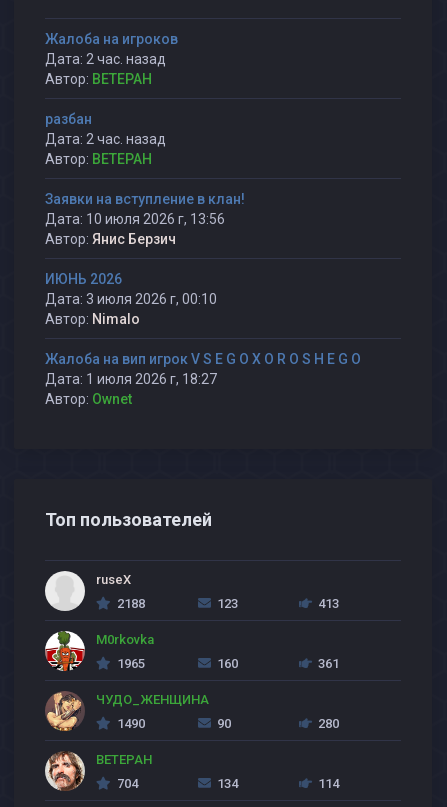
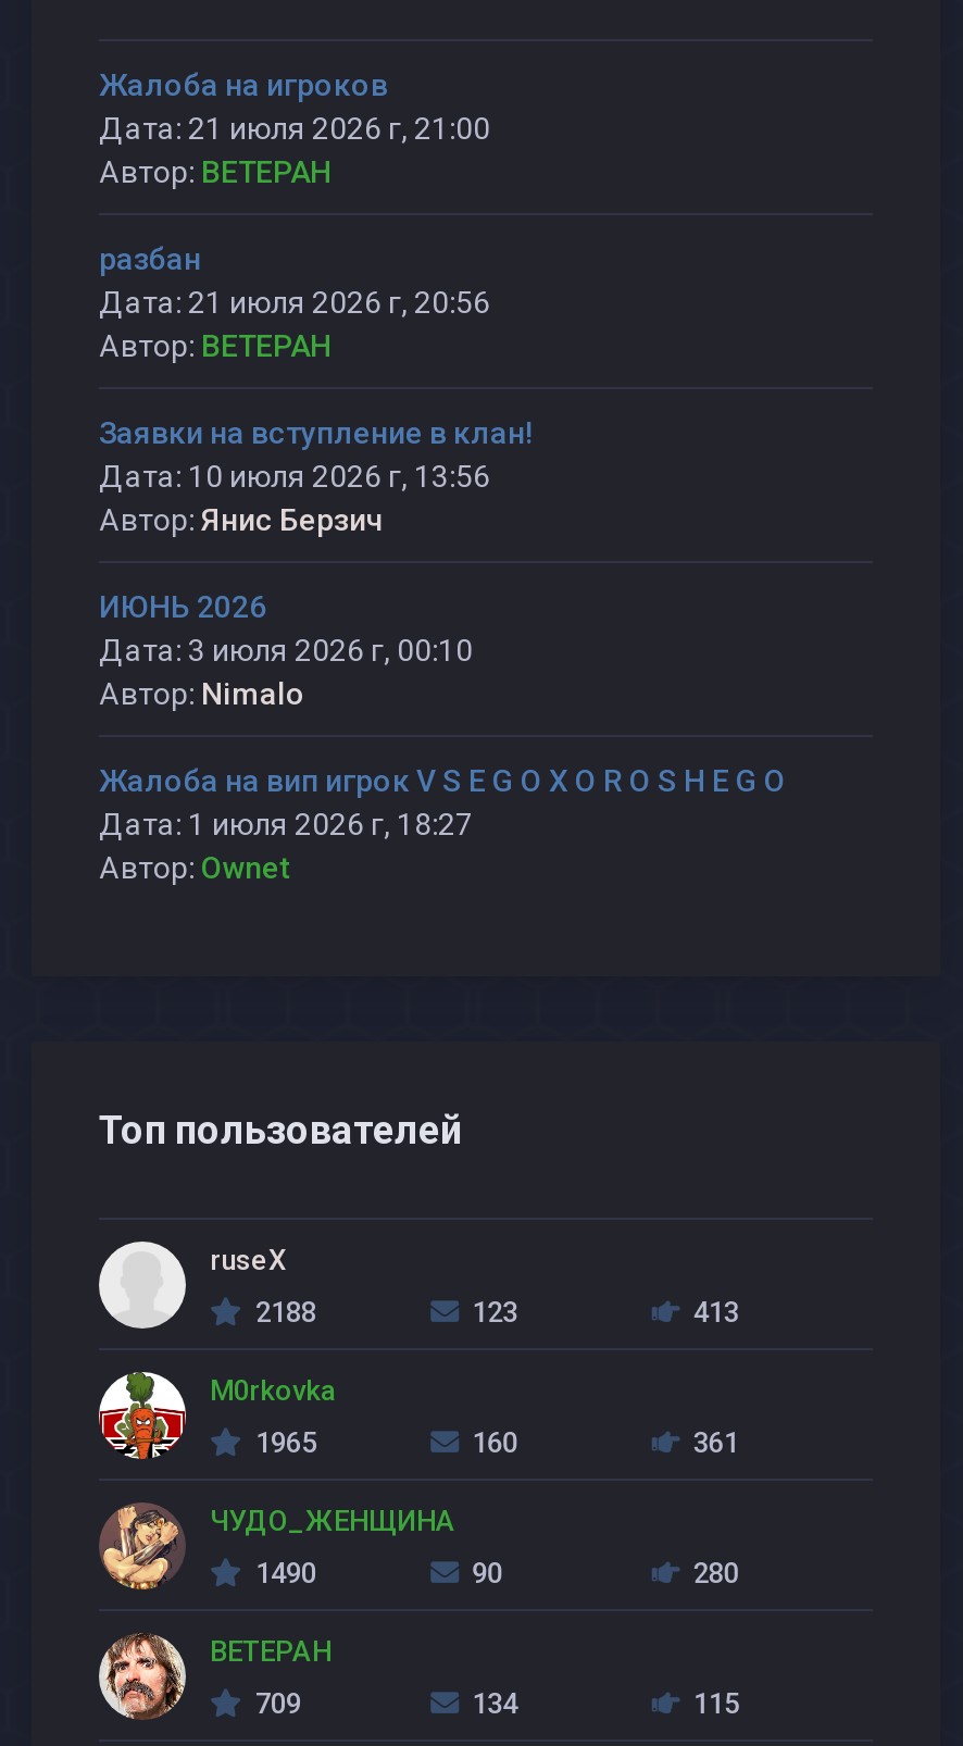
- Дата: 2 час. назад
+ Дата: 21 июля 2026 г, 21:00

- Дата: 2 час. назад
+ Дата: 21 июля 2026 г, 20:56

- 704
+ 709

- 114
+ 115
